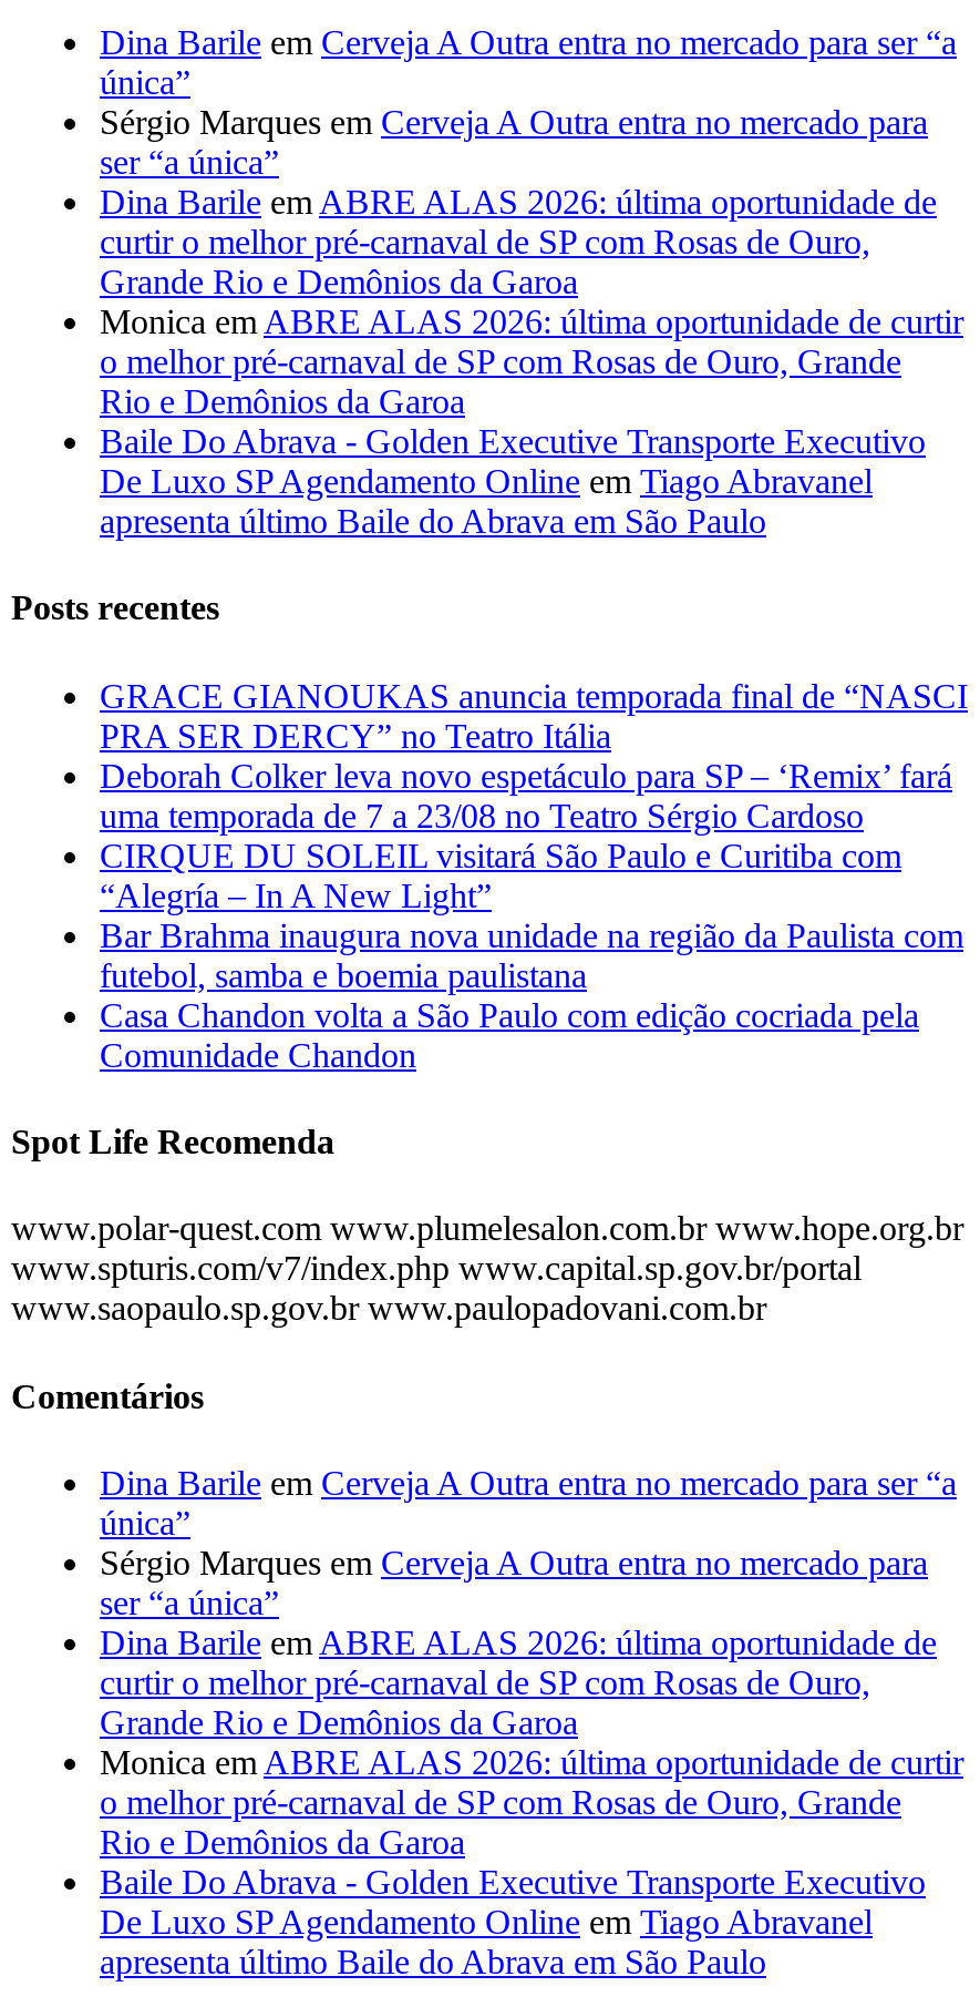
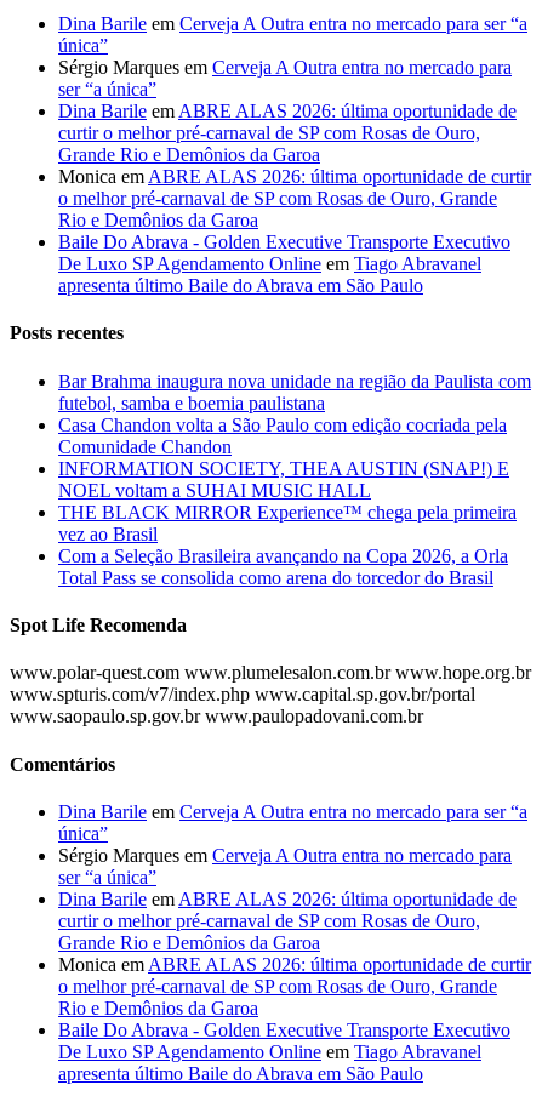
- GRACE GIANOUKAS anuncia temporada final de “NASCI
- PRA SER DERCY” no Teatro Itália
- Deborah Colker leva novo espetáculo para SP – ‘Remix’ fará
- uma temporada de 7 a 23/08 no Teatro Sérgio Cardoso
- CIRQUE DU SOLEIL visitará São Paulo e Curitiba com
- “Alegría – In A New Light”

moved up: Bar Brahma inaugura nova unidade na região da Paulista com | futebol, samba e boemia paulistana | Casa Chandon volta a São Paulo com edição cocriada pela | Comunidade Chandon

+ INFORMATION SOCIETY, THEA AUSTIN (SNAP!) E
+ NOEL voltam a SUHAI MUSIC HALL
+ THE BLACK MIRROR Experience™ chega pela primeira
+ vez ao Brasil
+ Com a Seleção Brasileira avançando na Copa 2026, a Orla
+ Total Pass se consolida como arena do torcedor do Brasil
